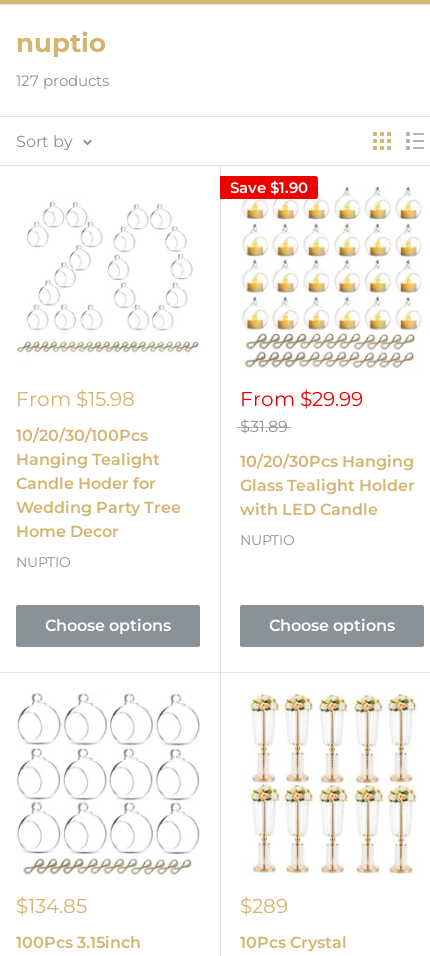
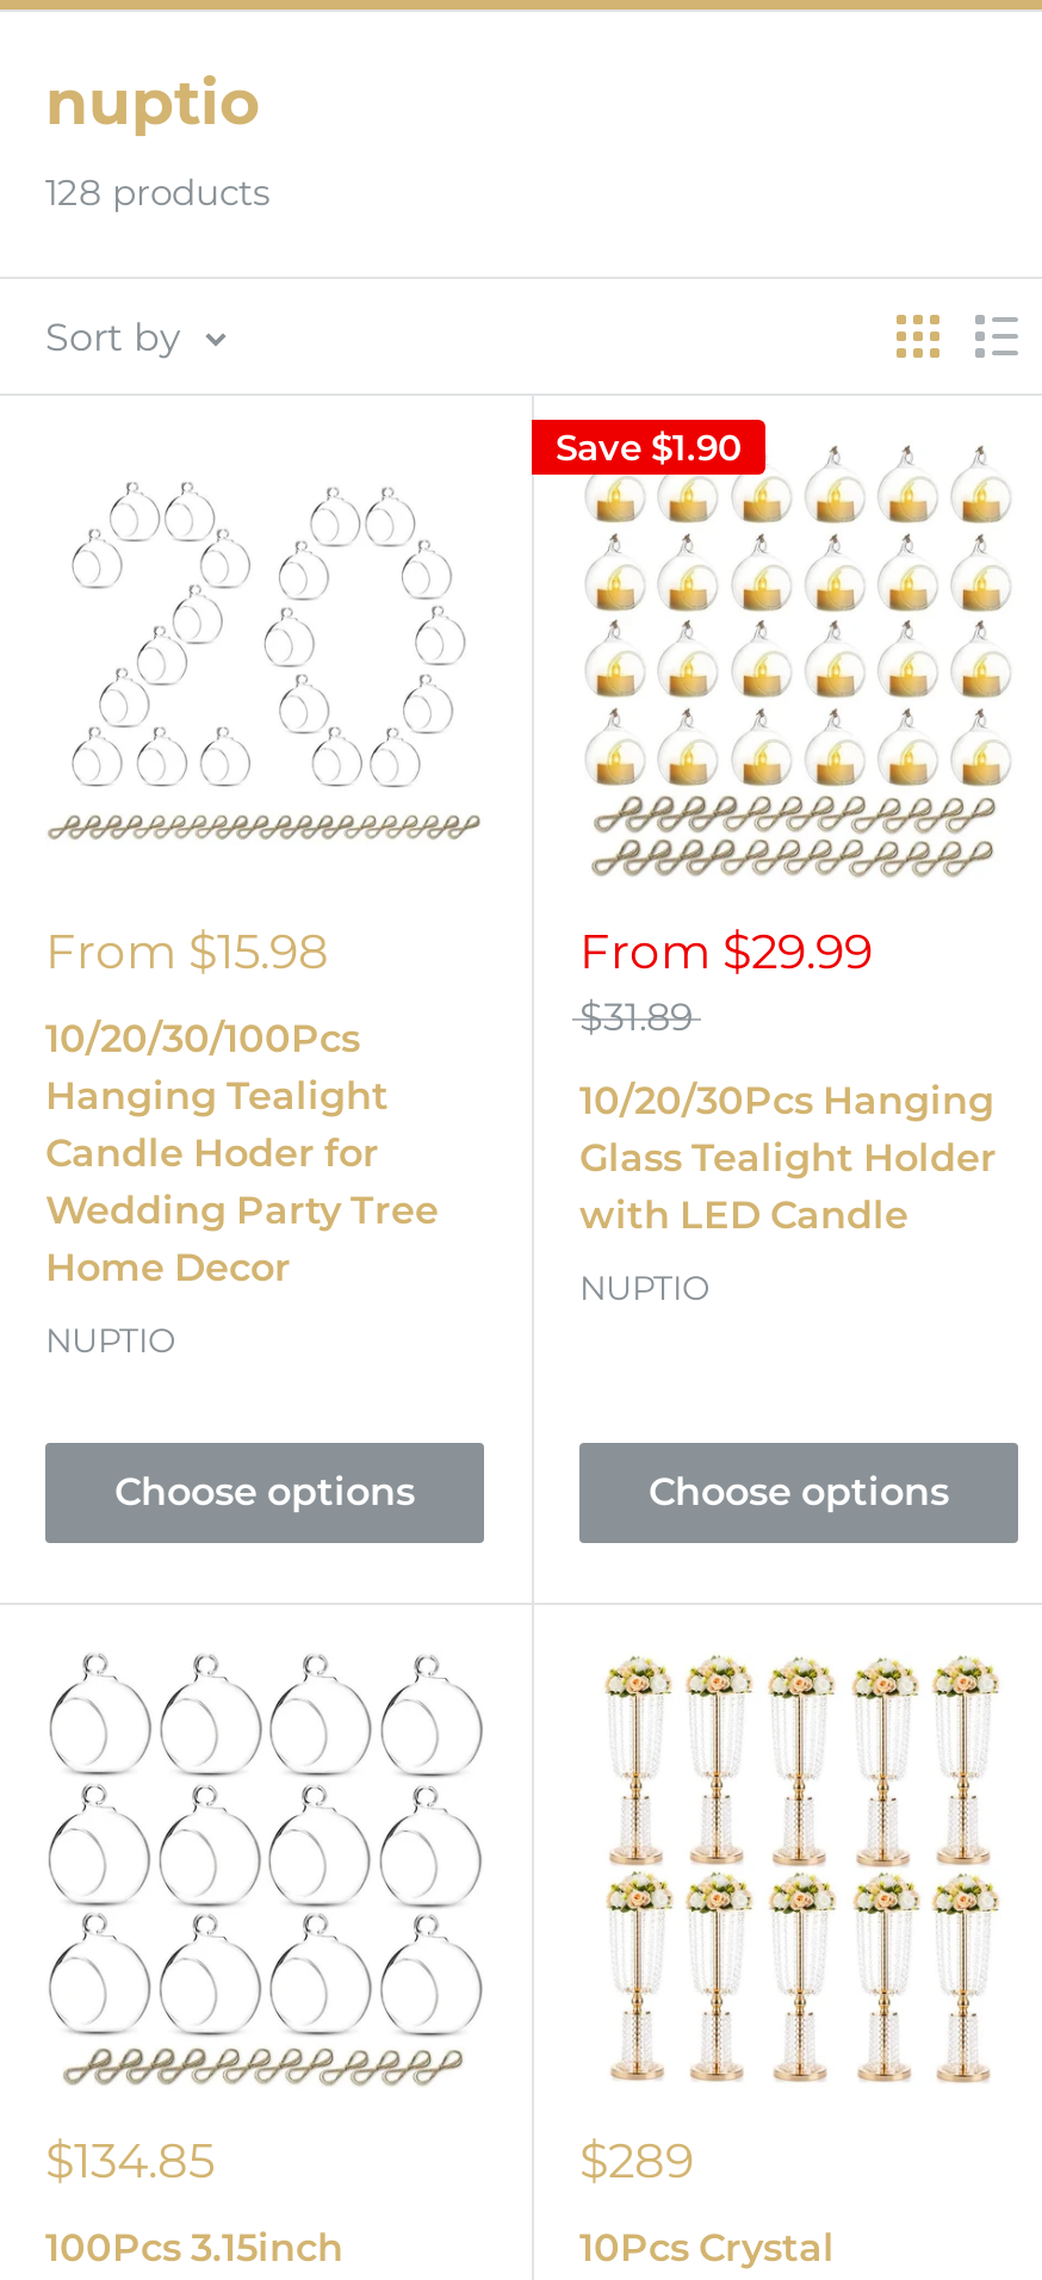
- 127 products
+ 128 products
